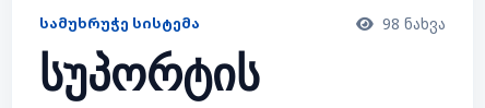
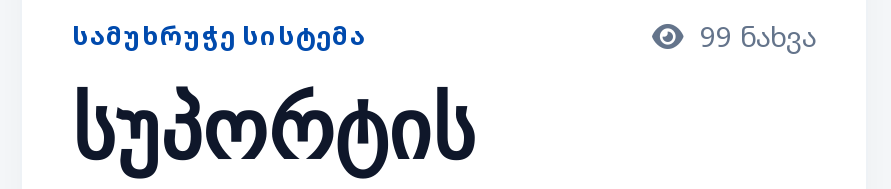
- 98 ნახვა
+ 99 ნახვა
